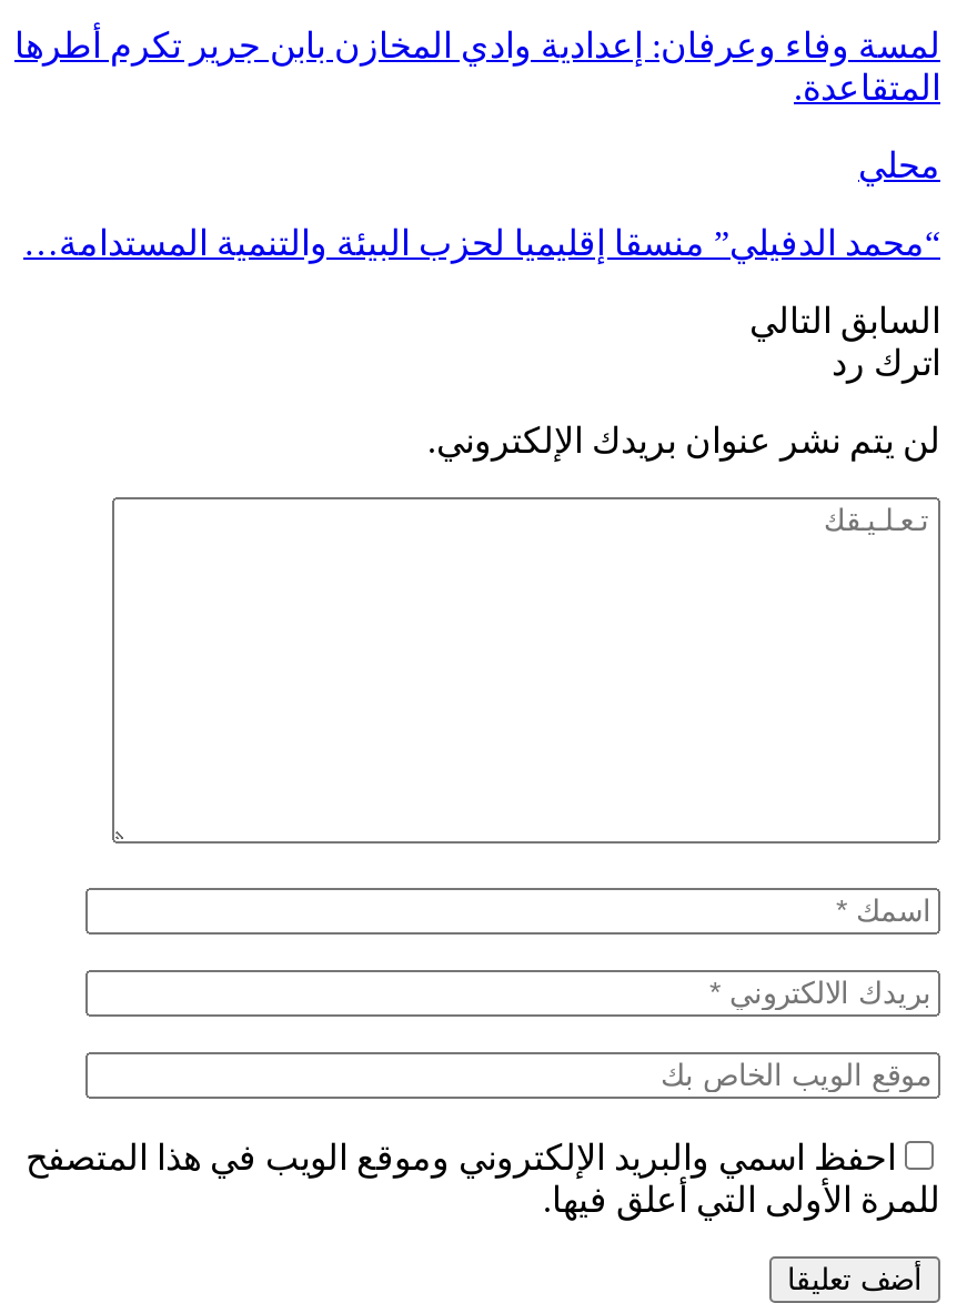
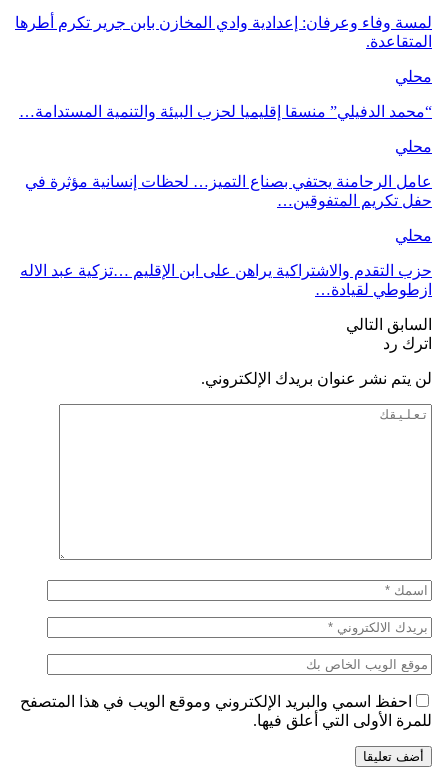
+ محلي
+ عامل الرحامنة يحتفي بصناع التميز… لحظات إنسانية مؤثرة في
+ حفل تكريم المتفوقين…
+ محلي
+ حزب التقدم والاشتراكية يراهن على ابن الإقليم …تزكية عبد الاله
+ ازطوطي لقيادة…
